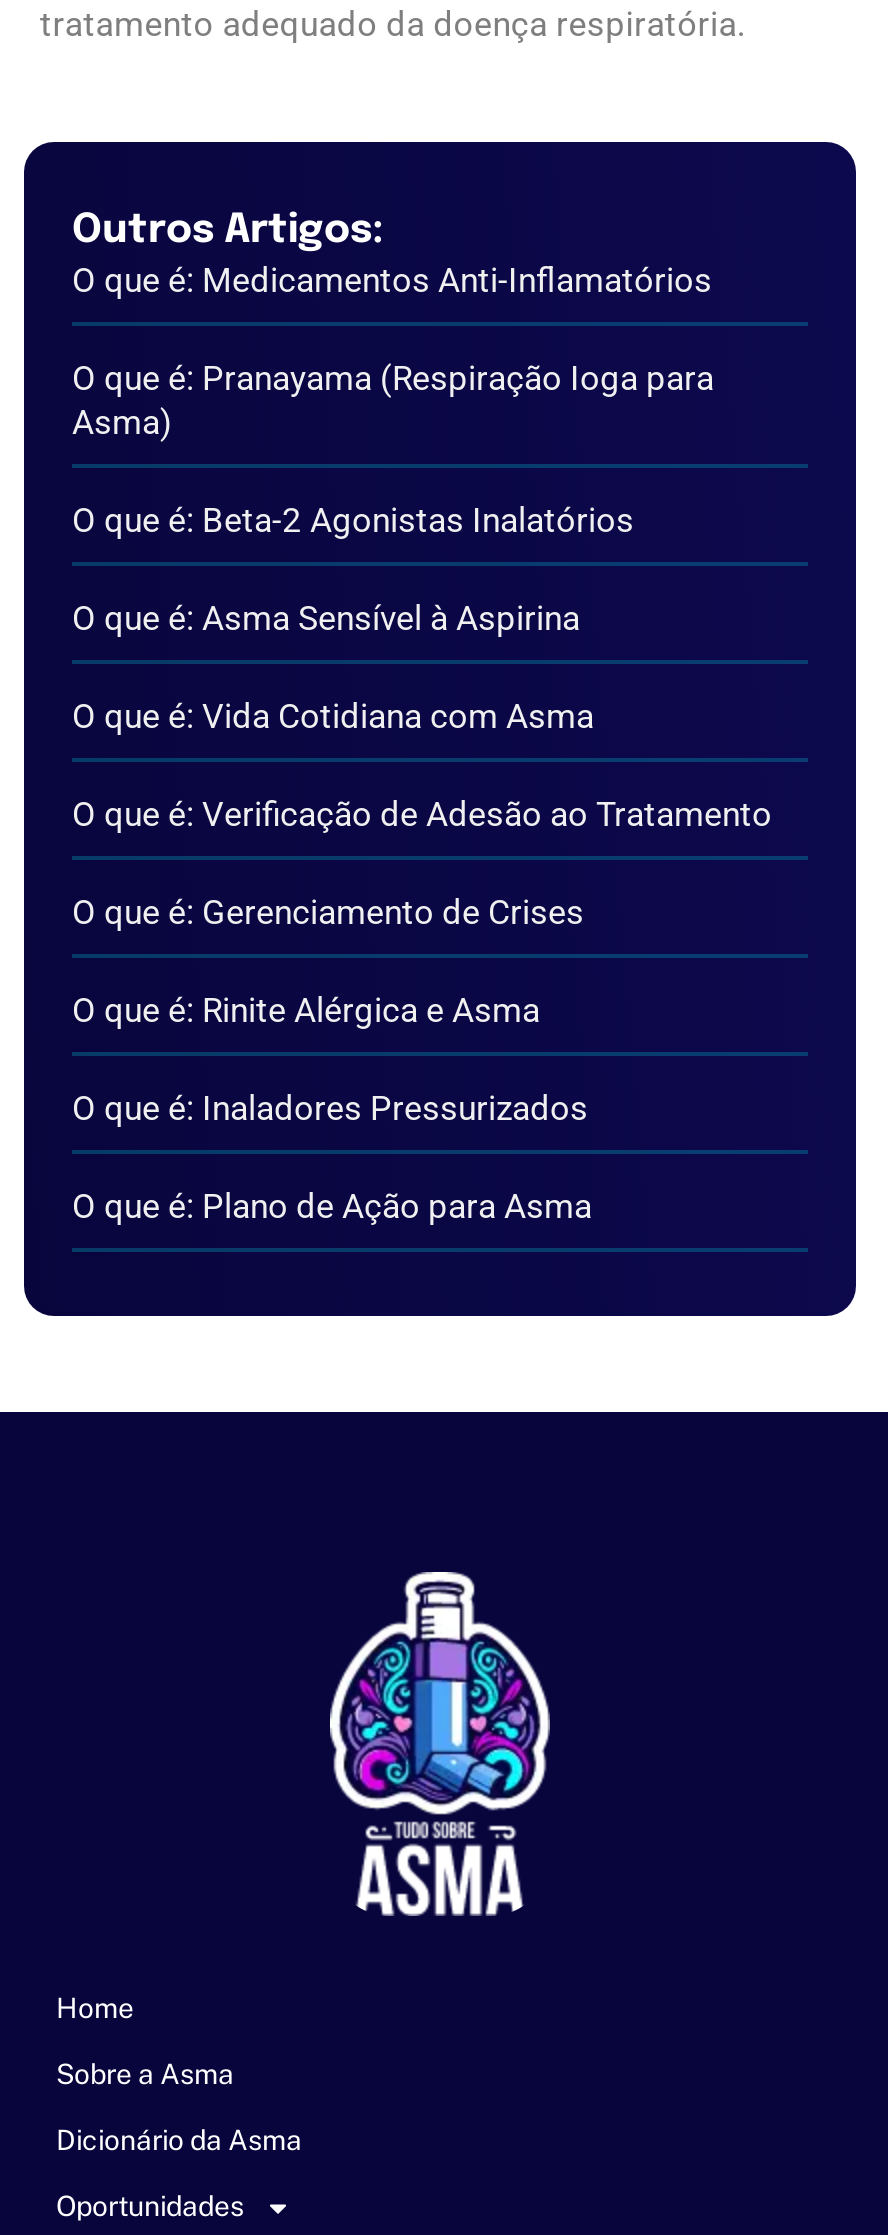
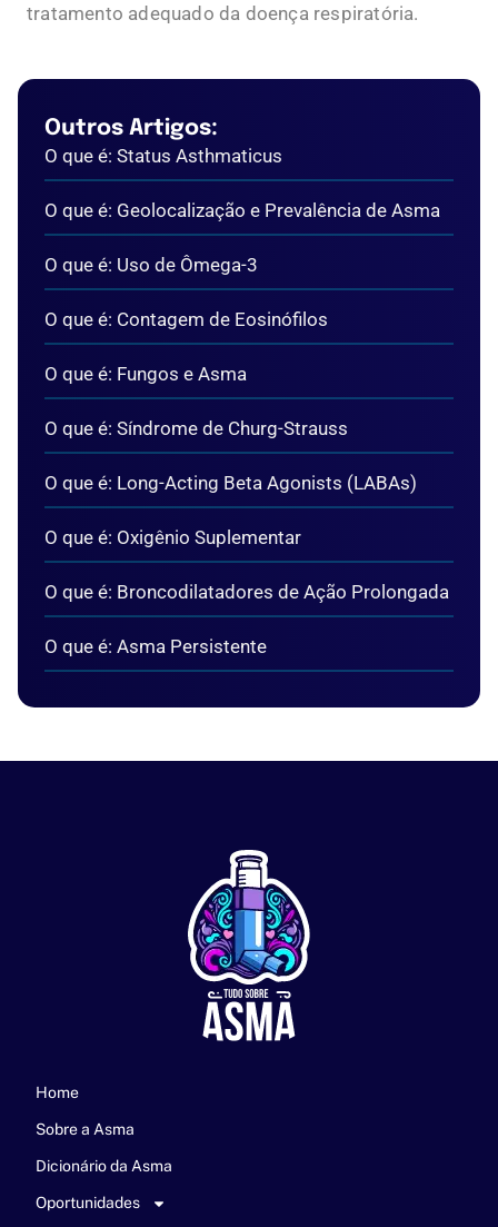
- O que é: Medicamentos Anti-Inflamatórios
+ O que é: Status Asthmaticus

- O que é: Pranayama (Respiração Ioga para
- Asma)
+ O que é: Geolocalização e Prevalência de Asma

- O que é: Beta-2 Agonistas Inalatórios
+ O que é: Uso de Ômega-3

- O que é: Asma Sensível à Aspirina
+ O que é: Contagem de Eosinófilos

- O que é: Vida Cotidiana com Asma
+ O que é: Fungos e Asma

- O que é: Verificação de Adesão ao Tratamento
+ O que é: Síndrome de Churg-Strauss

- O que é: Gerenciamento de Crises
+ O que é: Long-Acting Beta Agonists (LABAs)

- O que é: Rinite Alérgica e Asma
+ O que é: Oxigênio Suplementar

- O que é: Inaladores Pressurizados
+ O que é: Broncodilatadores de Ação Prolongada

- O que é: Plano de Ação para Asma
+ O que é: Asma Persistente
